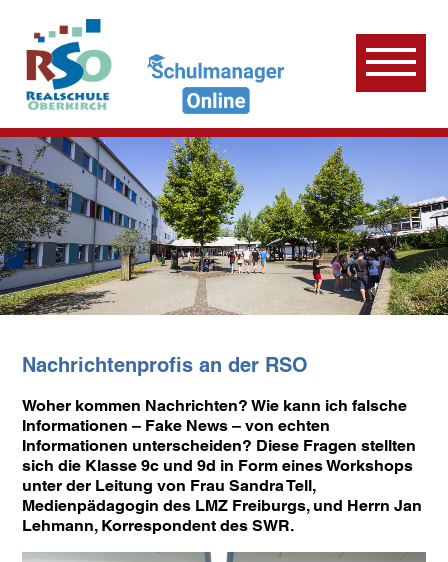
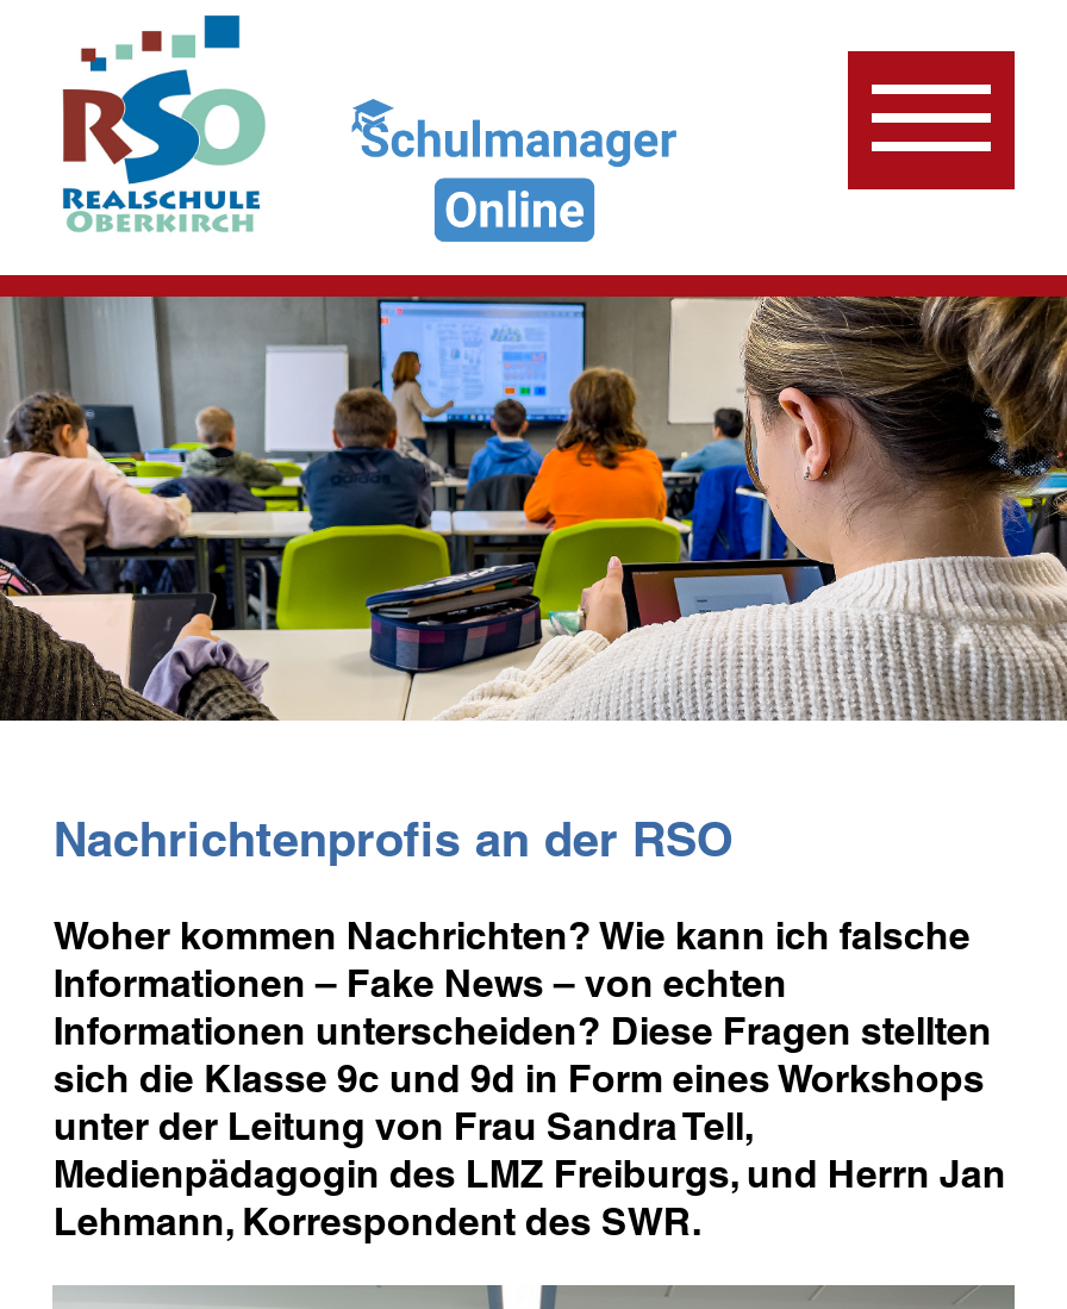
- [image]
+ [image]
